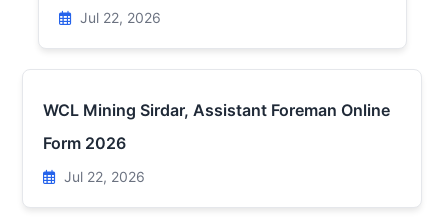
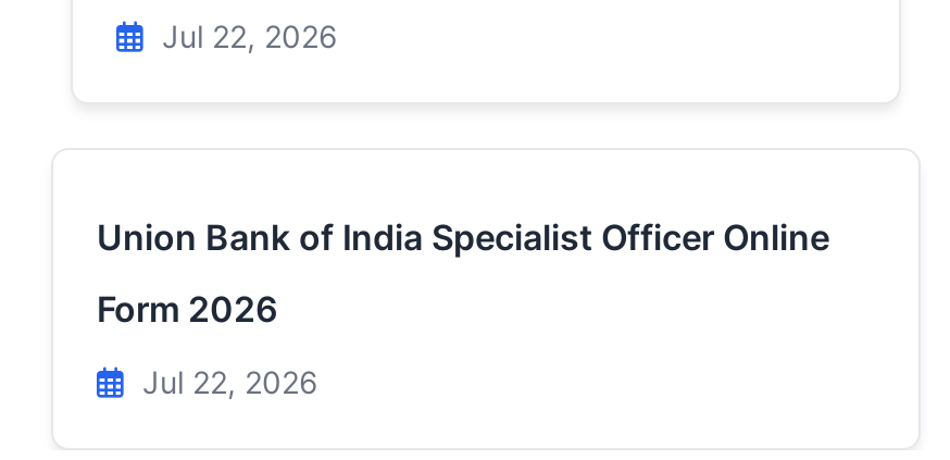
- WCL Mining Sirdar, Assistant Foreman Online
+ Union Bank of India Specialist Officer Online
